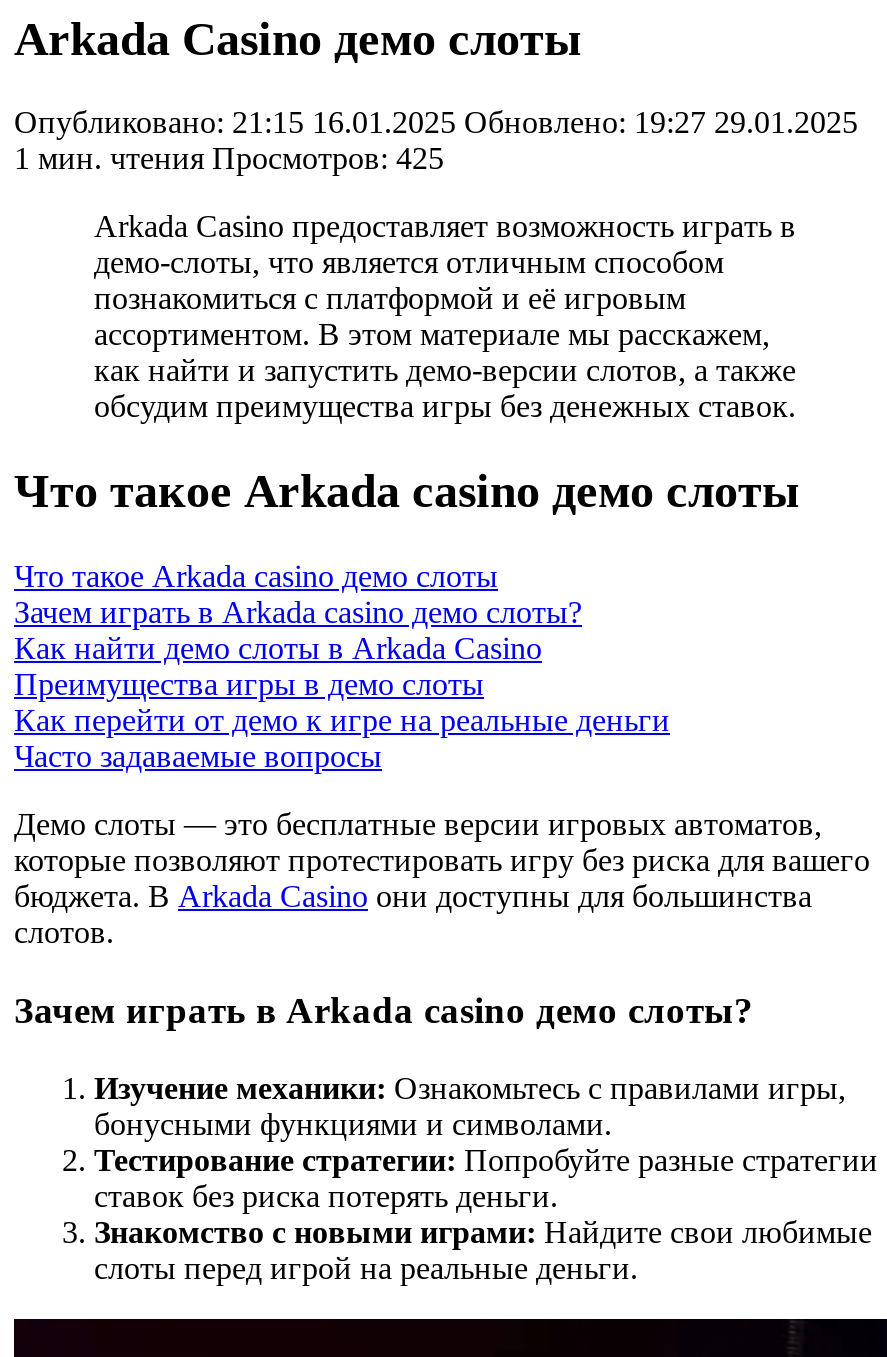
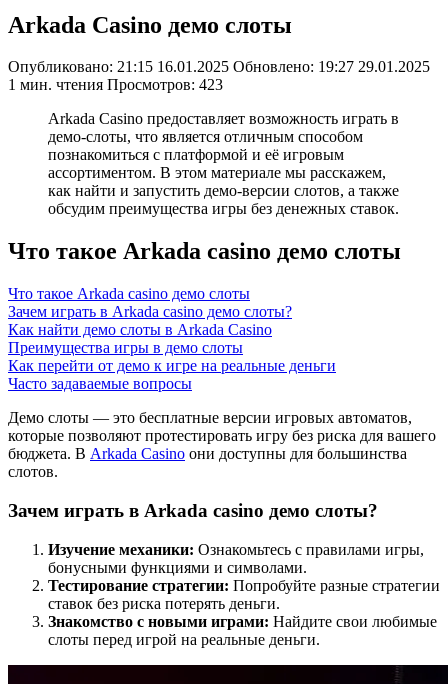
- 1 мин. чтения Просмотров: 425
+ 1 мин. чтения Просмотров: 423
